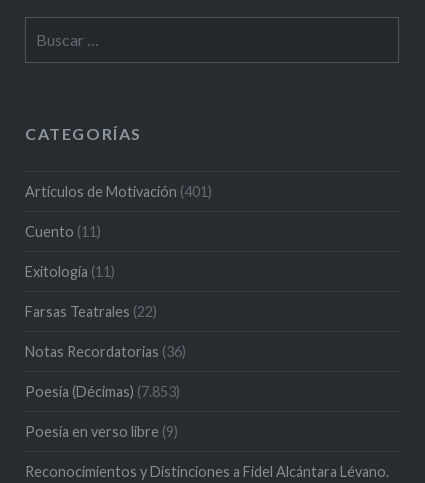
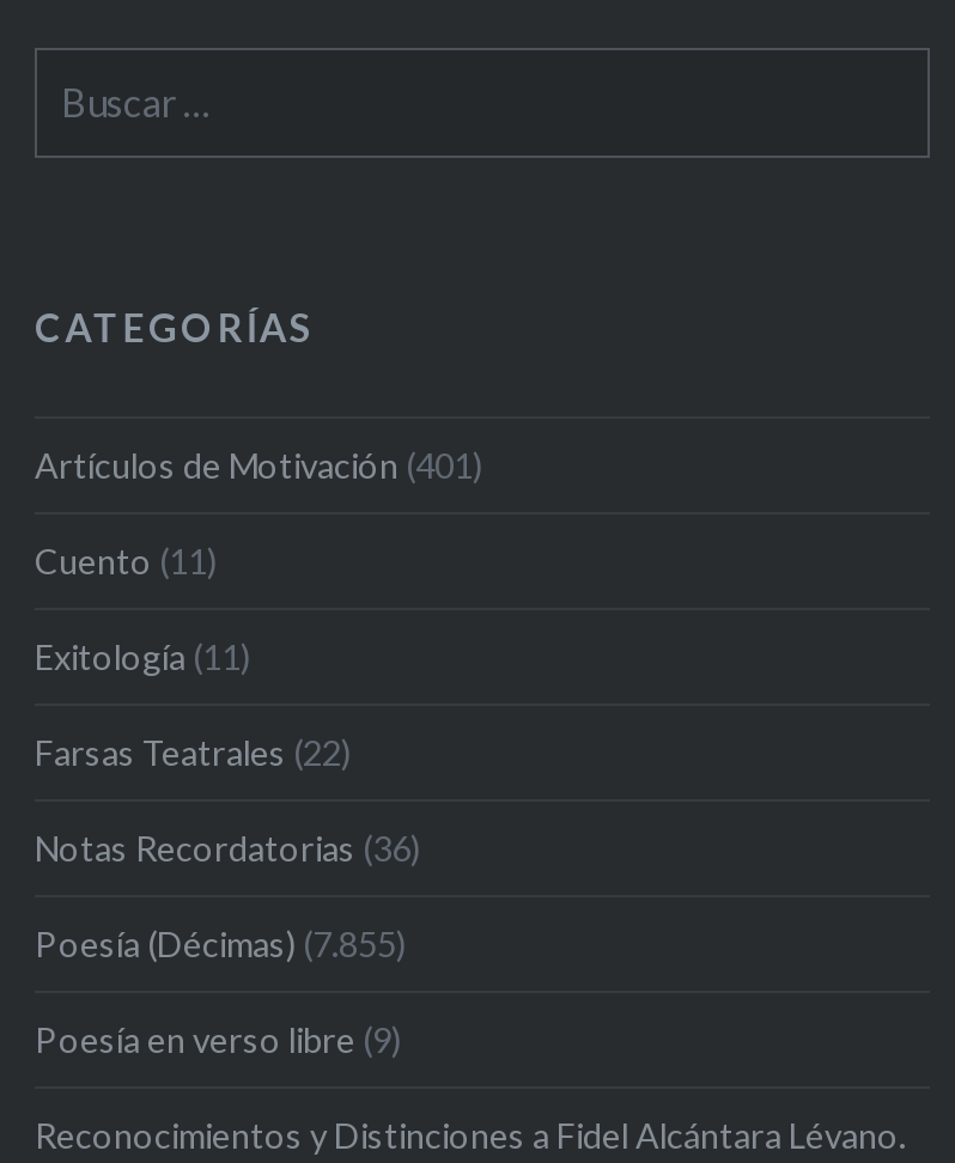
- Poesía (Décimas) (7.853)
+ Poesía (Décimas) (7.855)
